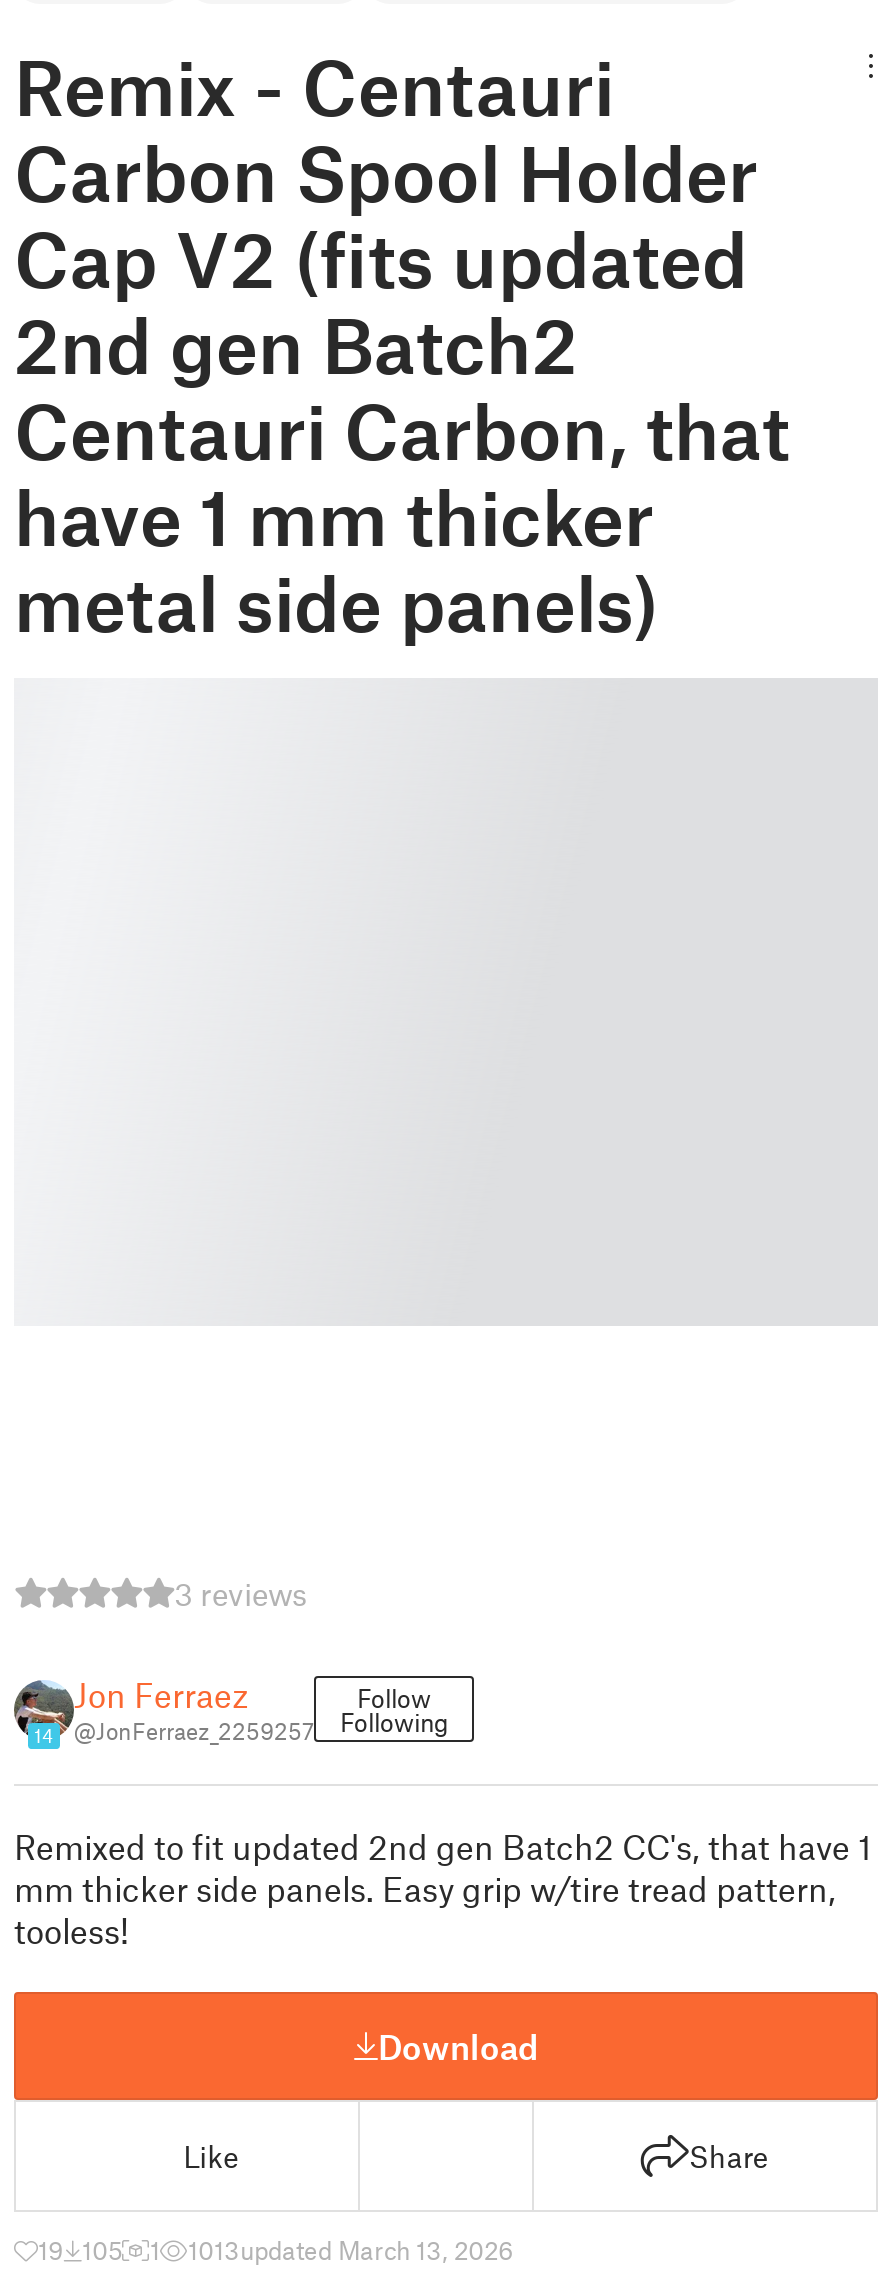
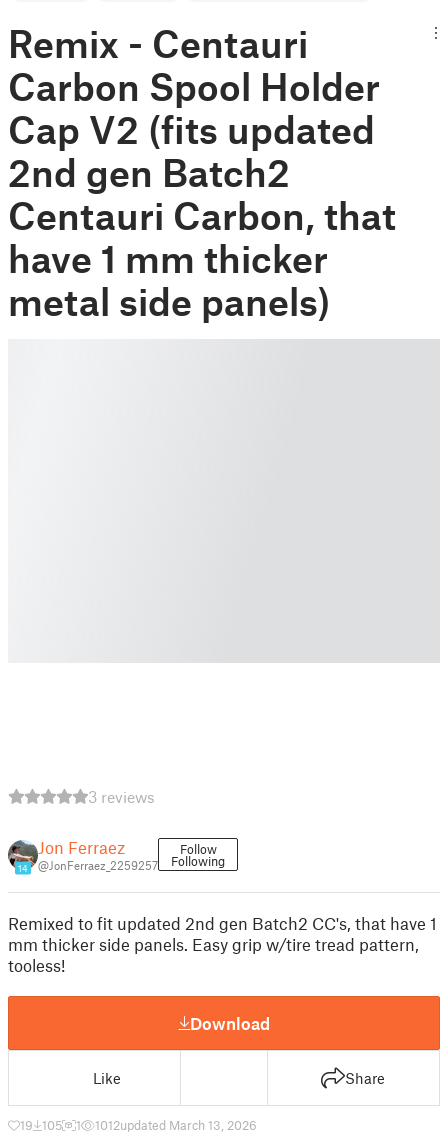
- 1013updated March 13, 2026
+ 1012updated March 13, 2026
